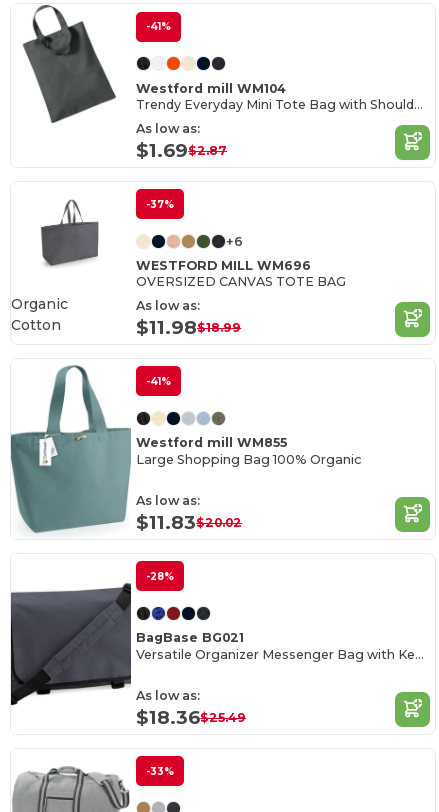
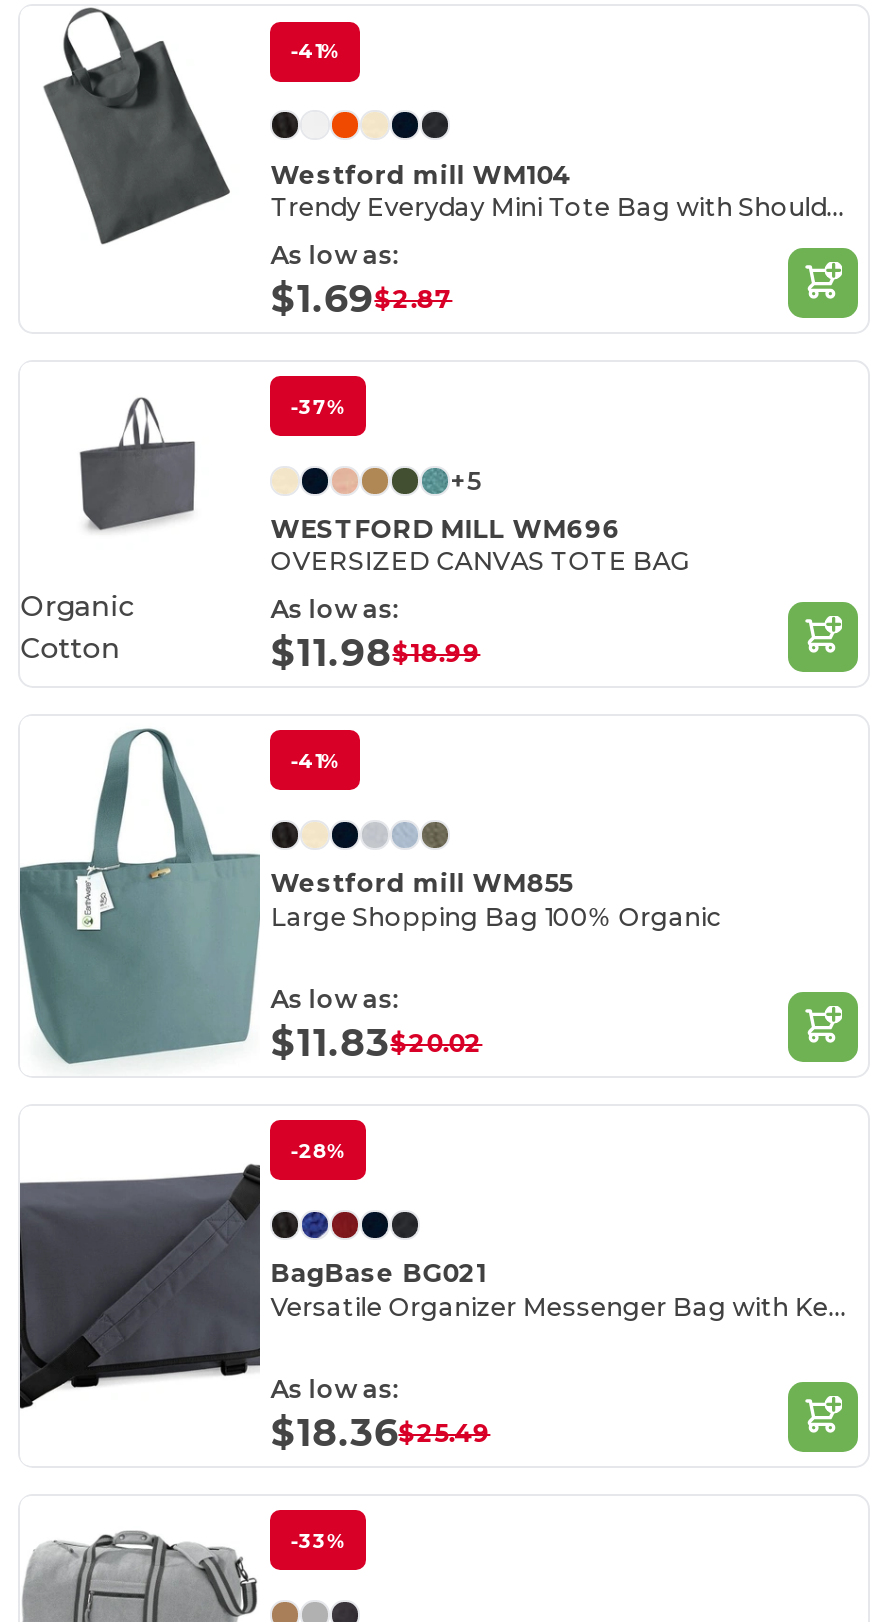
- +6
+ +5
